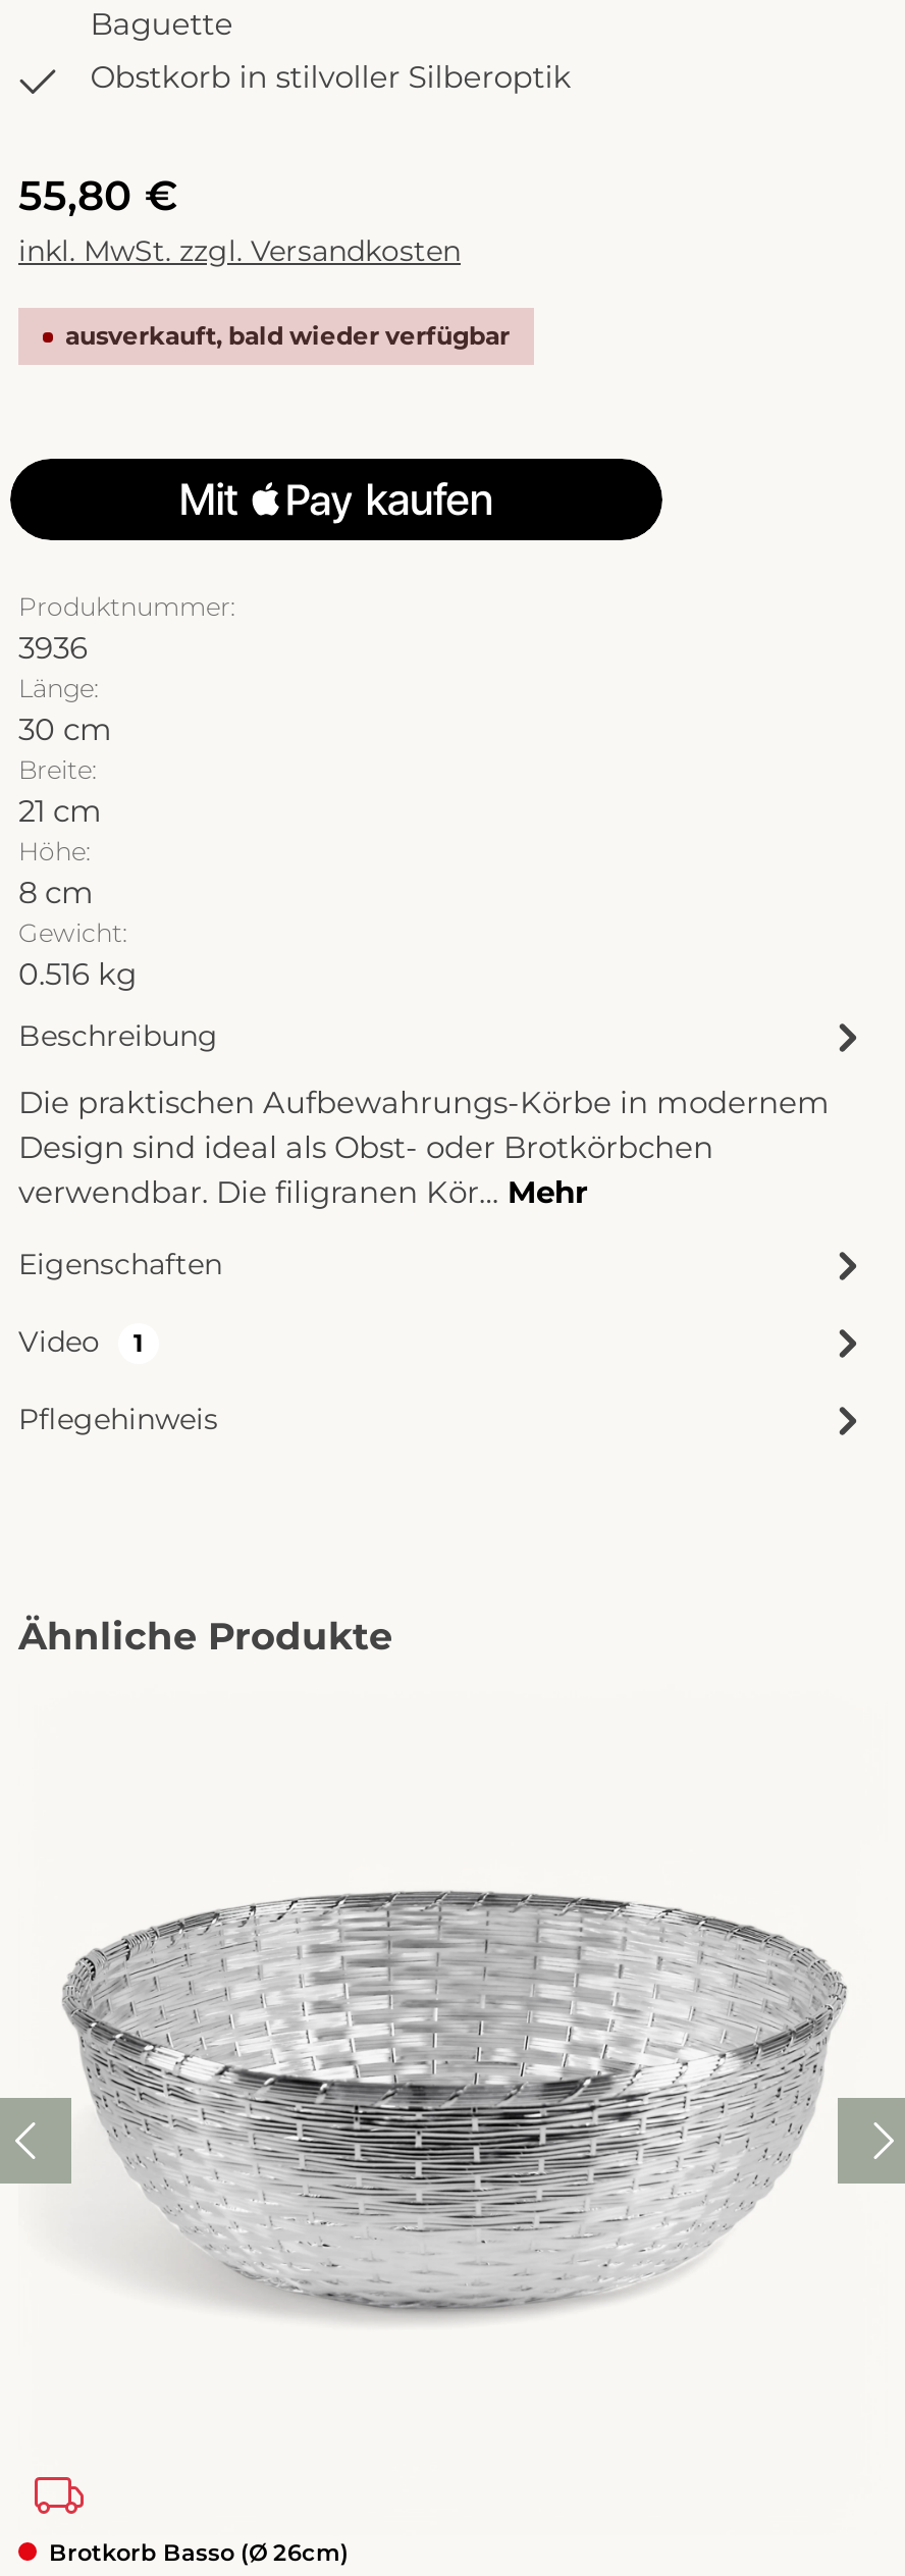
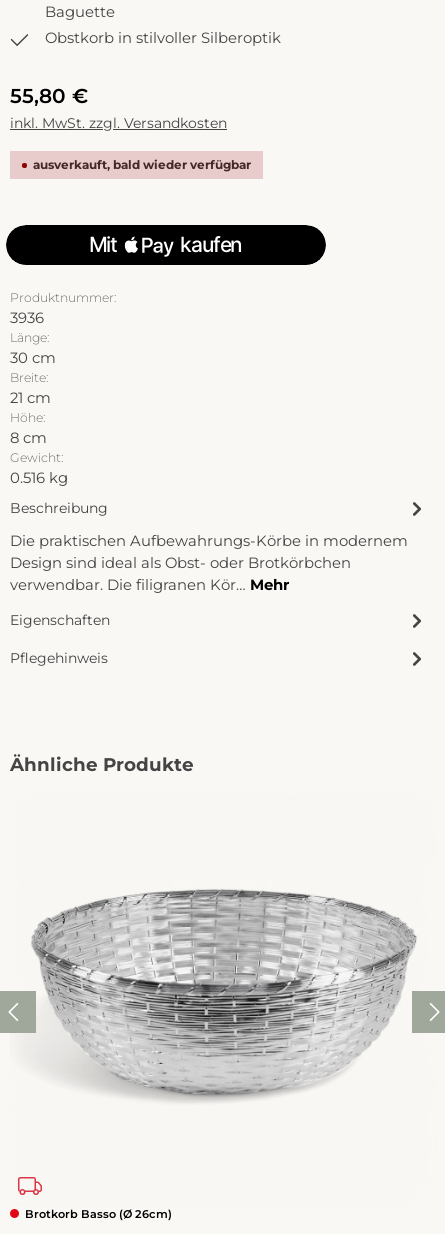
- Video
- 1
